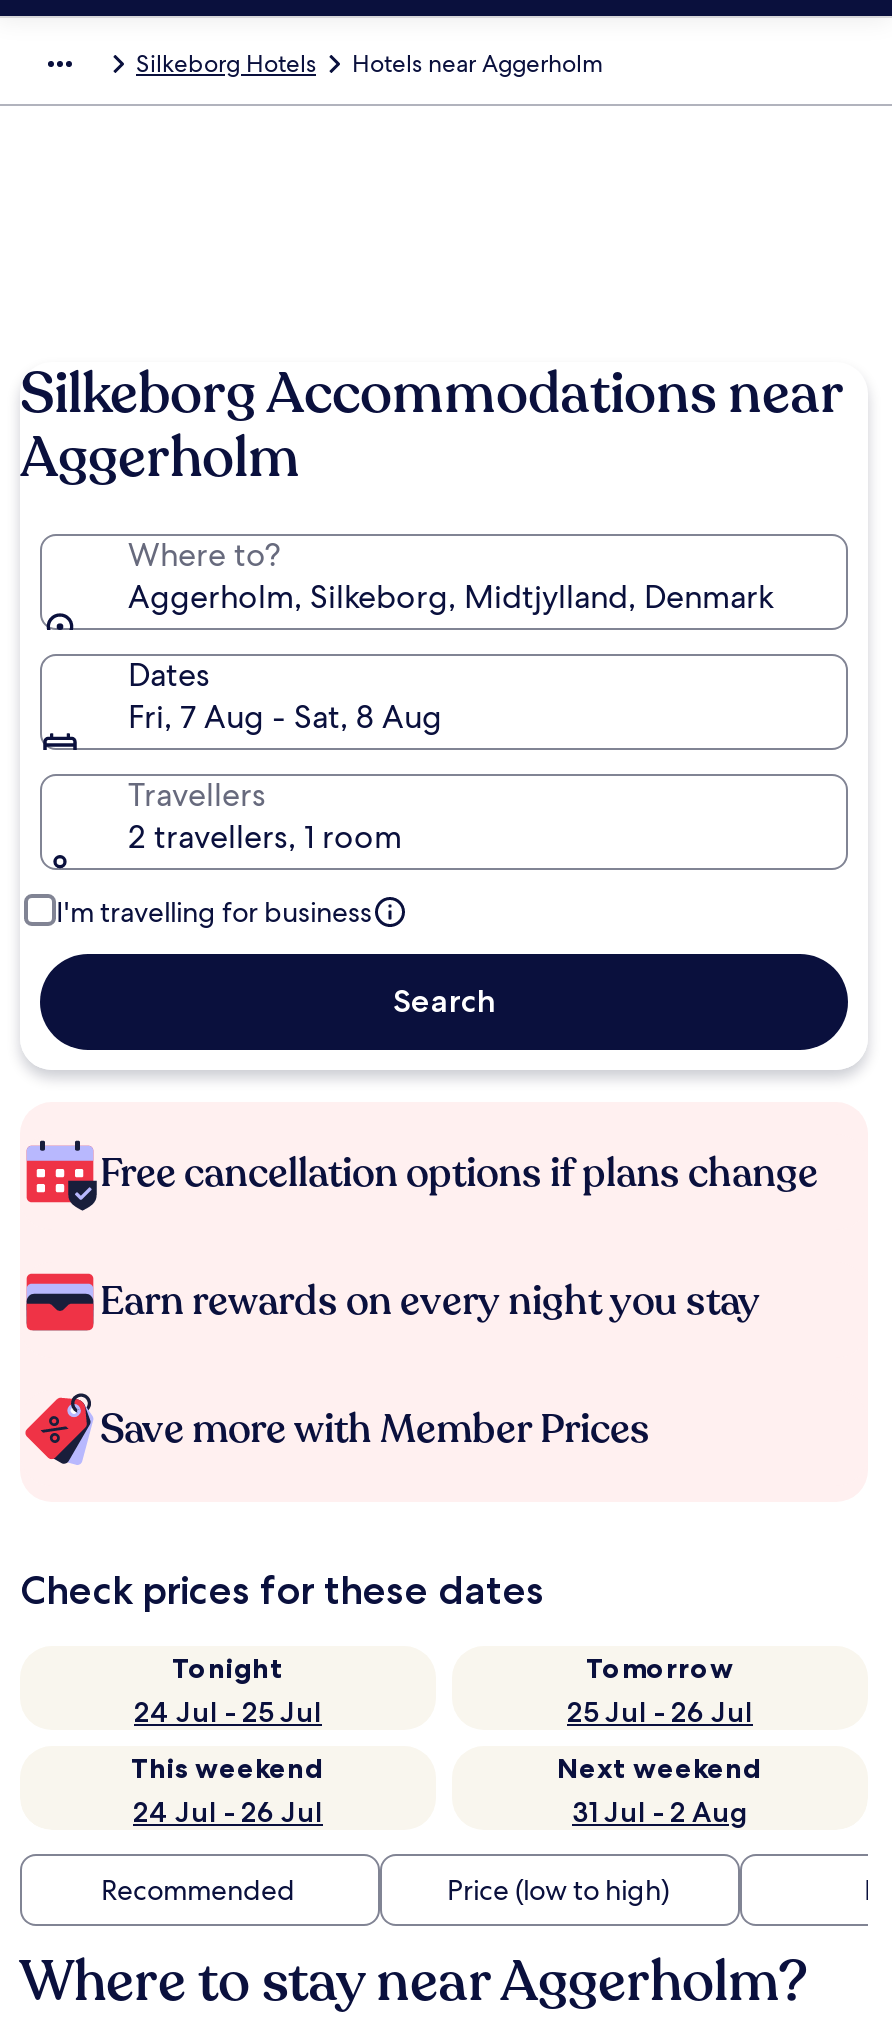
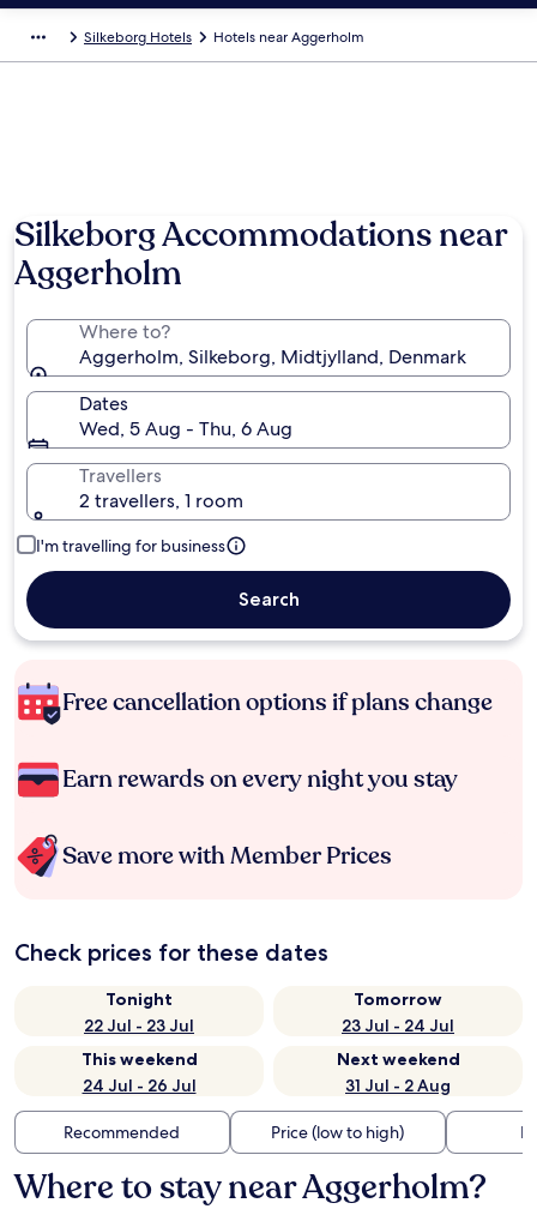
- Fri, 7 Aug - Sat, 8 Aug
+ Wed, 5 Aug - Thu, 6 Aug

- 24 Jul - 25 Jul
+ 22 Jul - 23 Jul

- 25 Jul - 26 Jul
+ 23 Jul - 24 Jul
